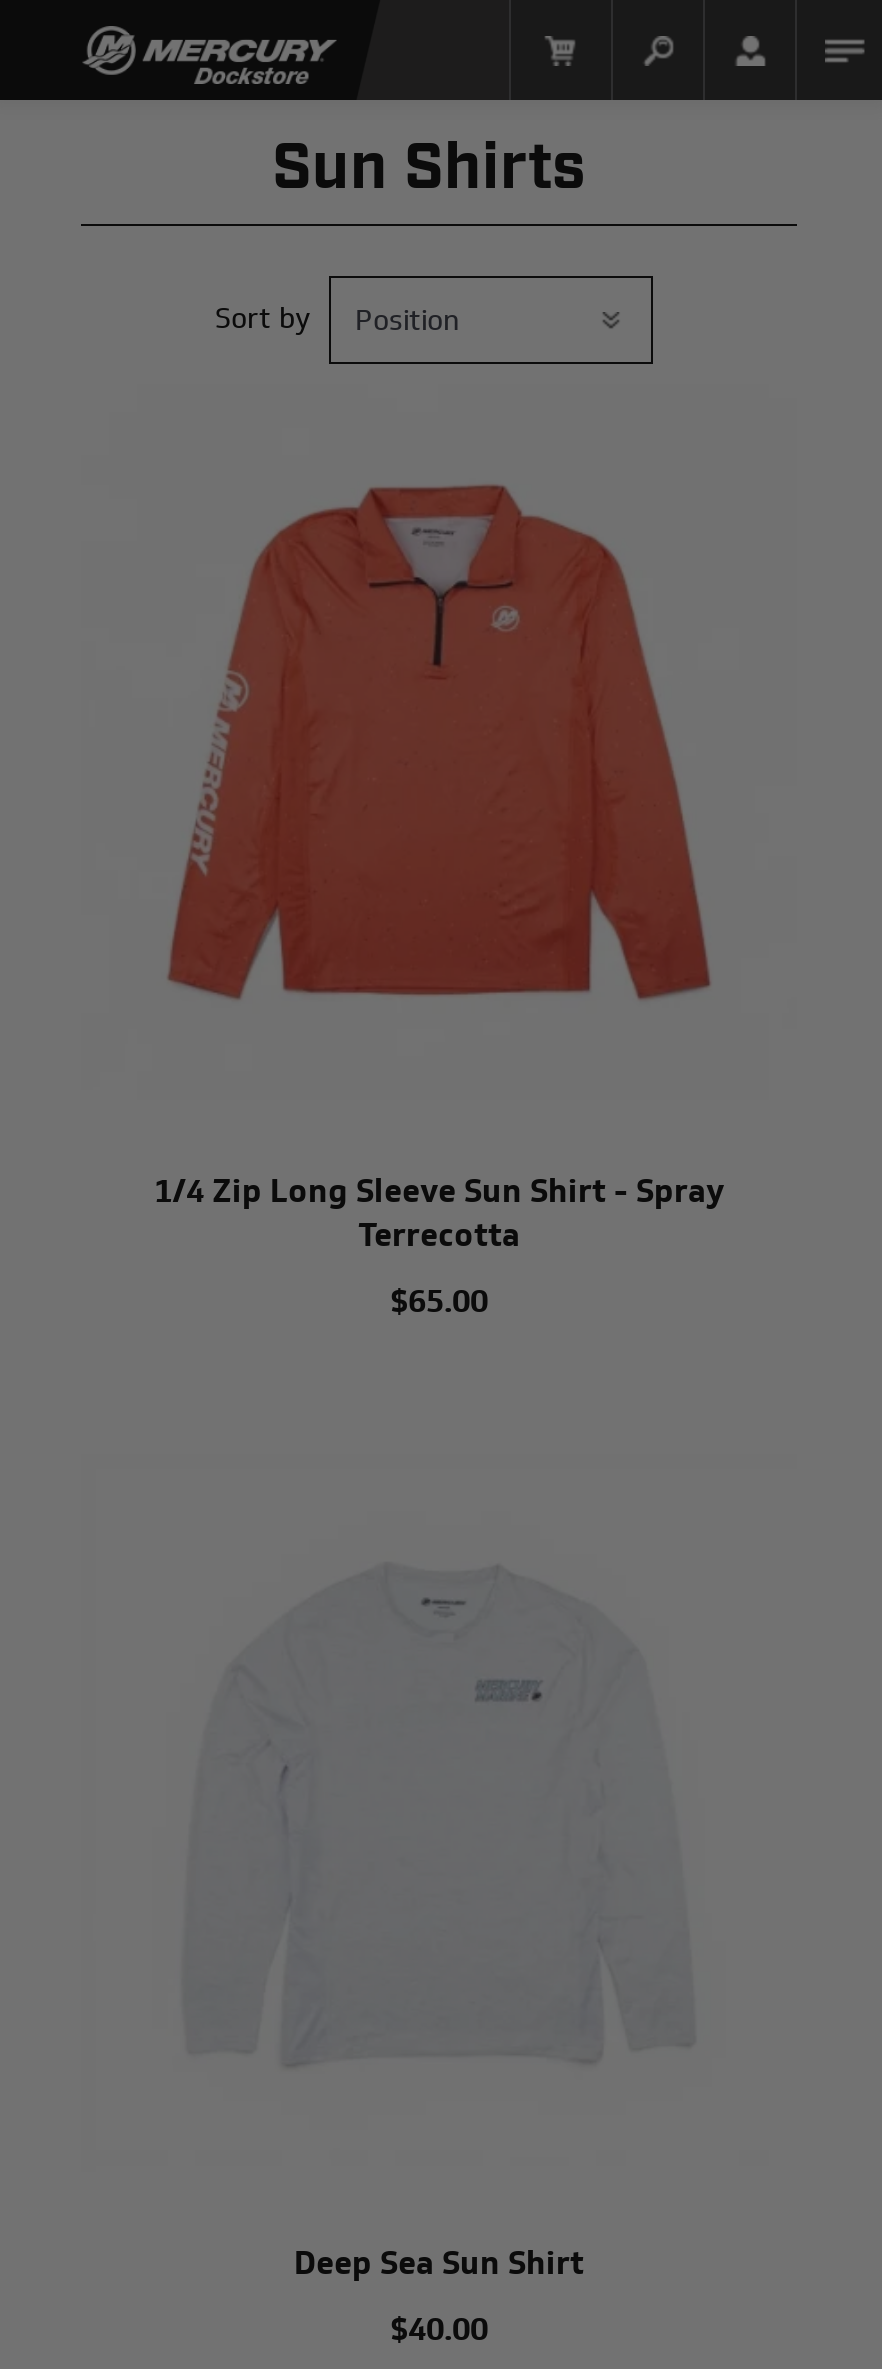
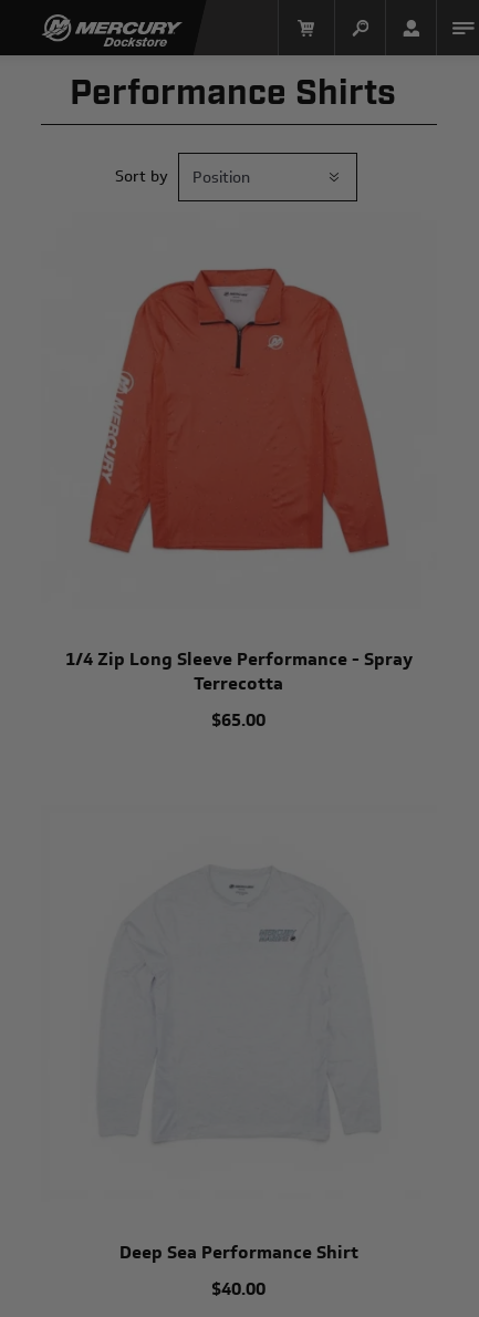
- Sun Shirts
+ Performance Shirts

- 1/4 Zip Long Sleeve Sun Shirt - Spray
+ 1/4 Zip Long Sleeve Performance - Spray

- Deep Sea Sun Shirt
+ Deep Sea Performance Shirt
